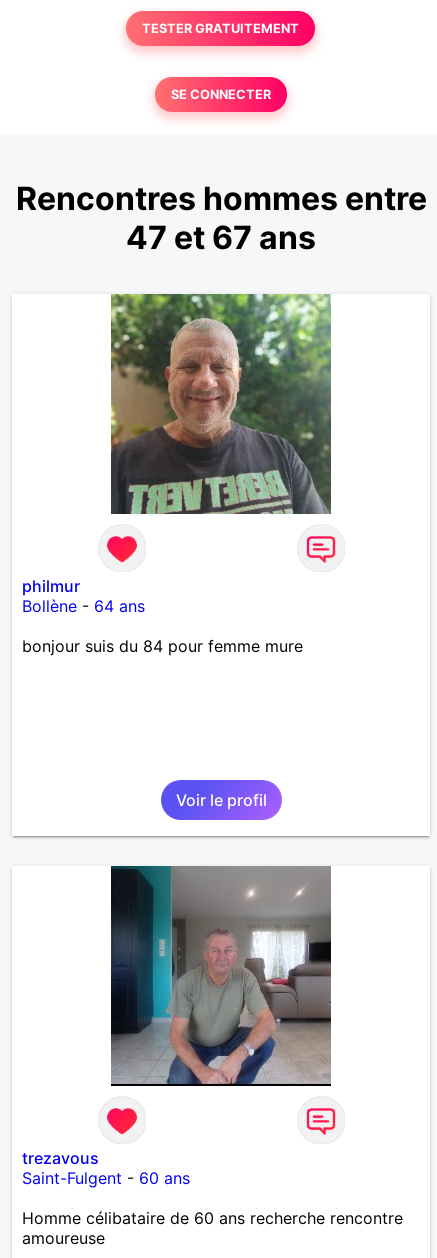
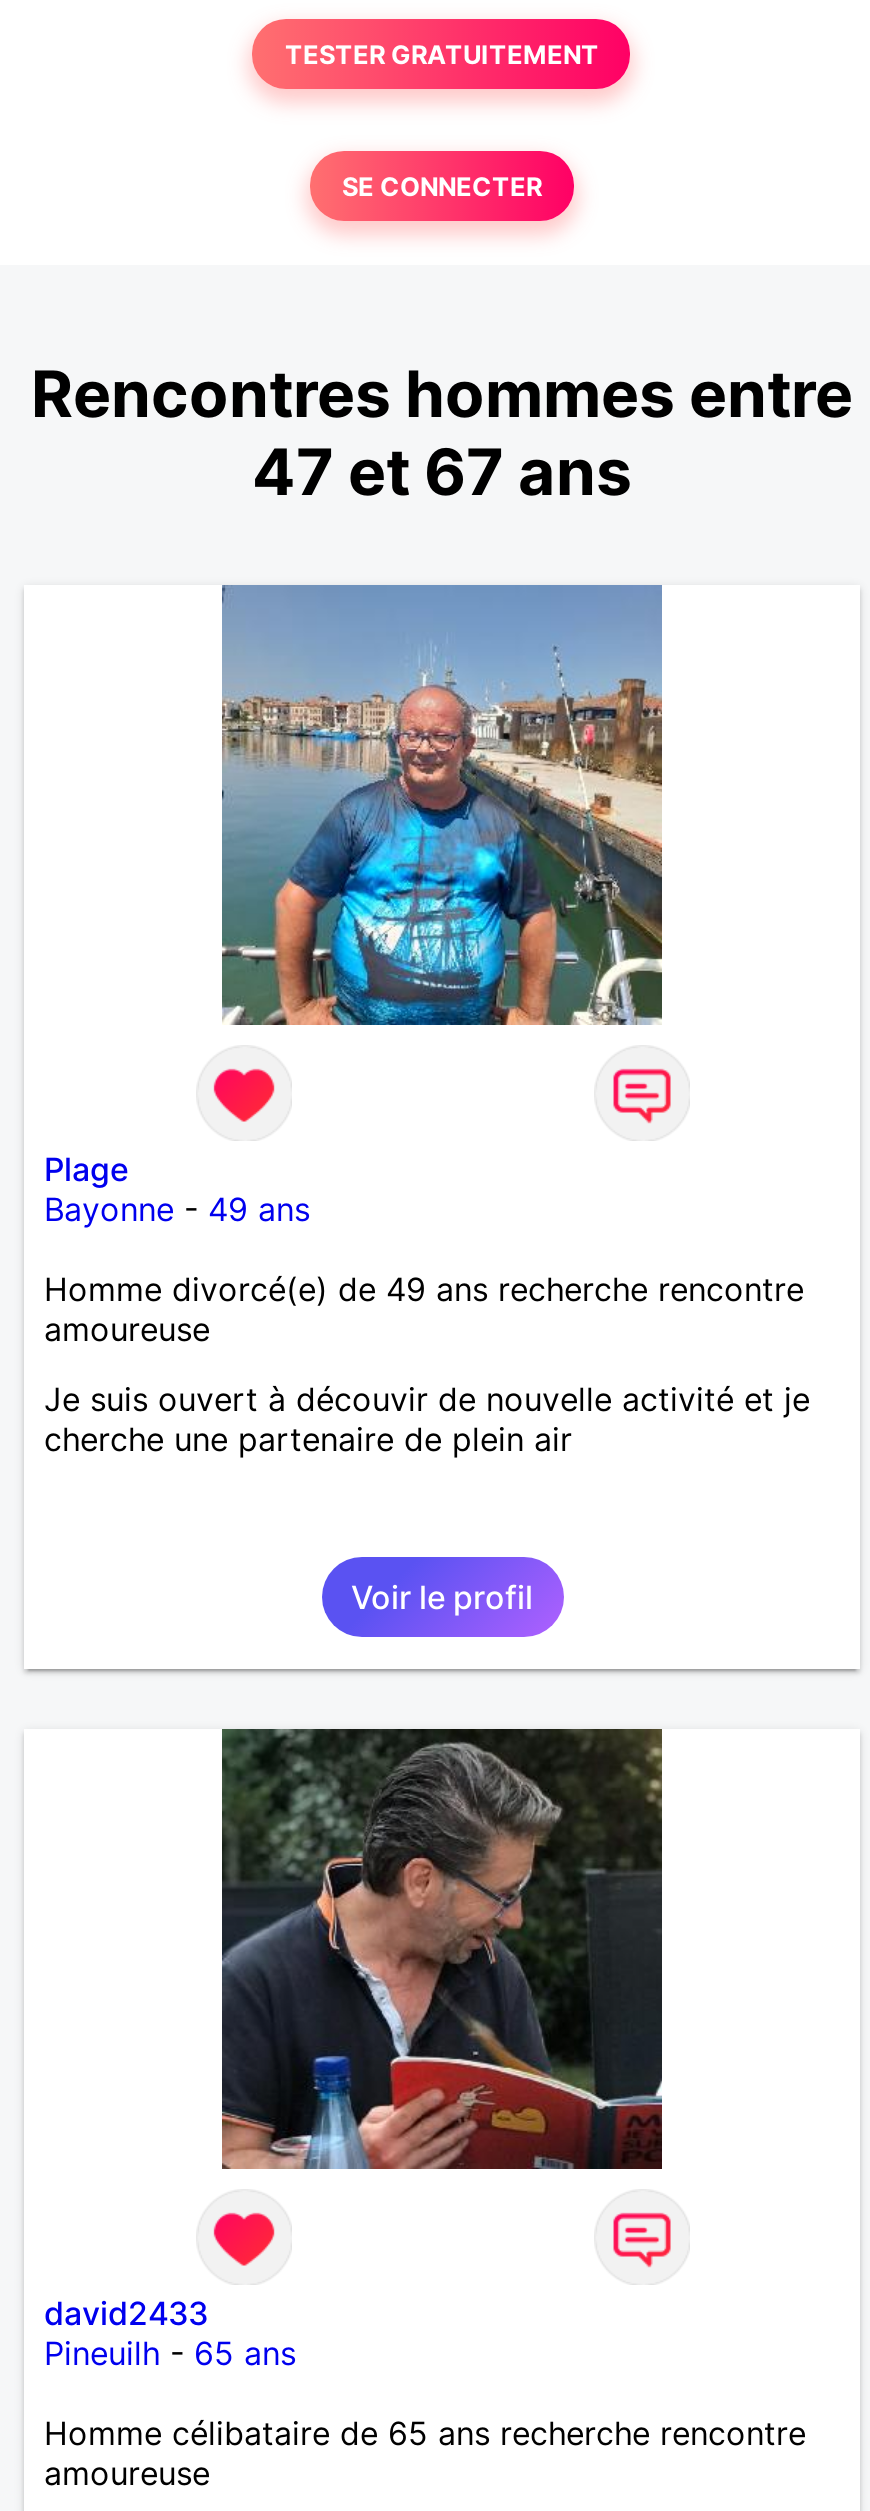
- [image]
+ [image]

- philmur
- Bollène - 64 ans
- bonjour suis du 84 pour femme mure
+ Plage
+ Bayonne - 49 ans
+ Homme divorcé(e) de 49 ans recherche rencontre
+ amoureuse
+ Je suis ouvert à découvir de nouvelle activité et je
+ cherche une partenaire de plein air

- [image]
+ [image]

- trezavous
- Saint-Fulgent - 60 ans
+ david2433
+ Pineuilh - 65 ans

- Homme célibataire de 60 ans recherche rencontre
+ Homme célibataire de 65 ans recherche rencontre
